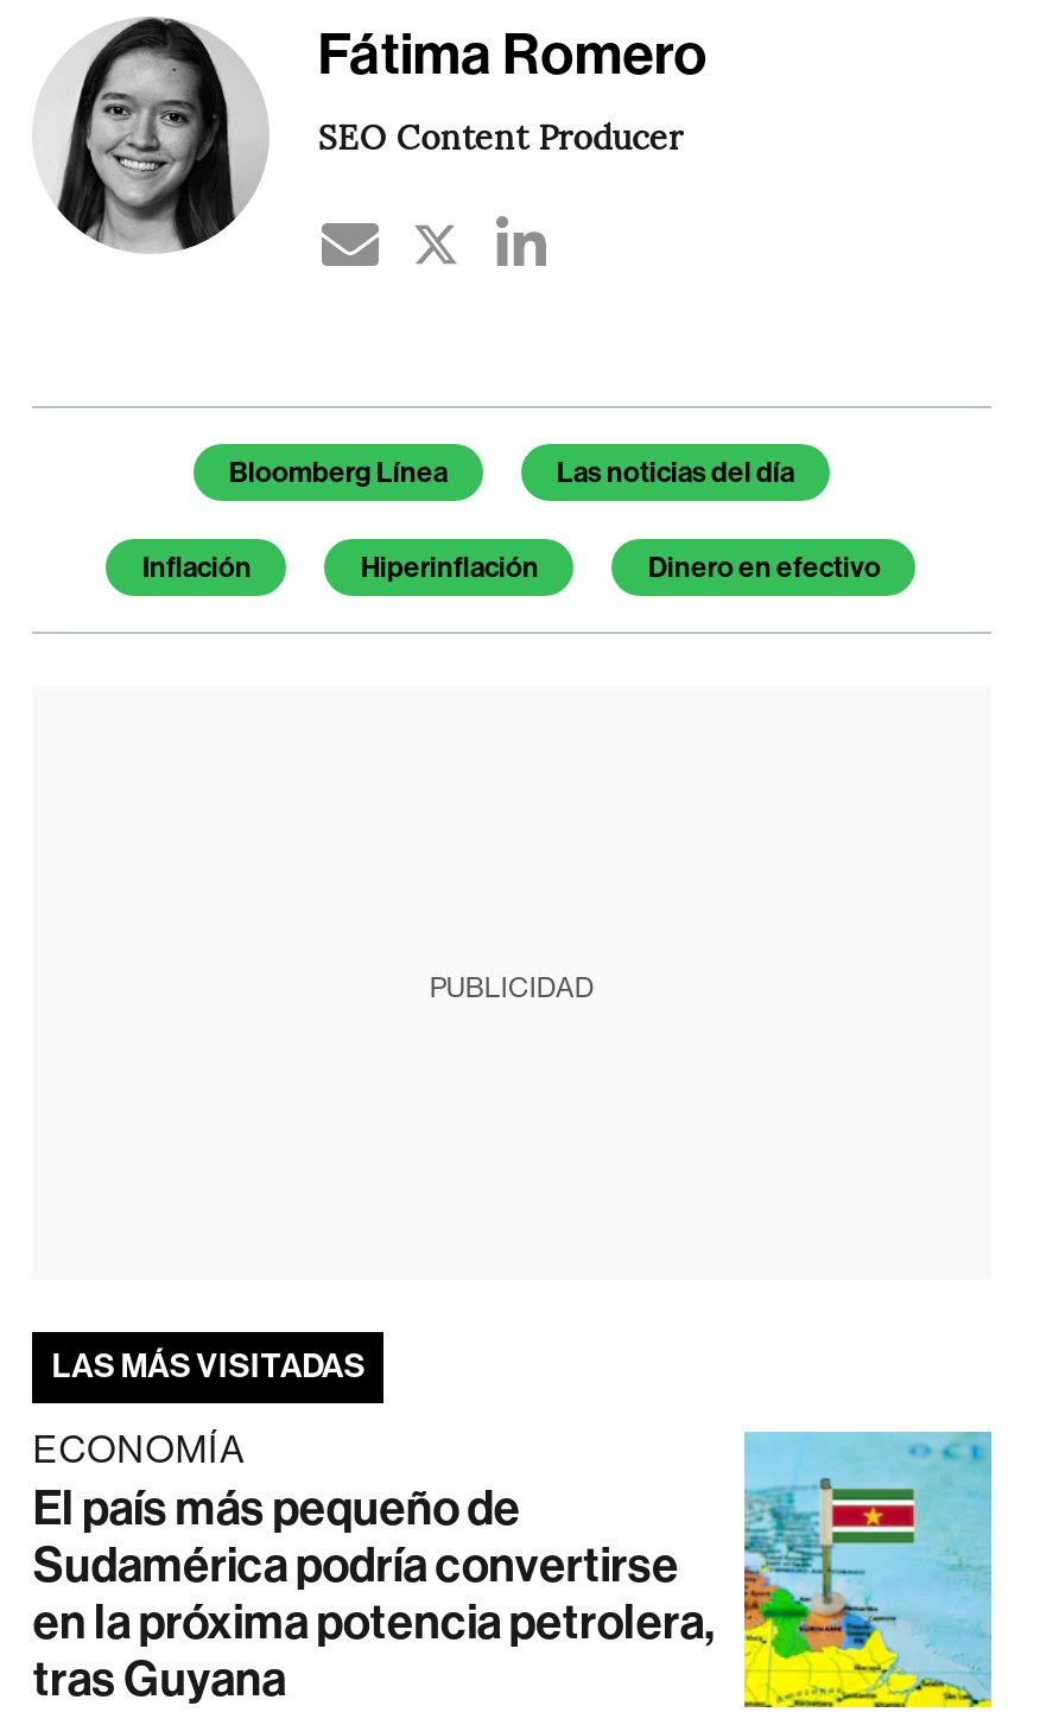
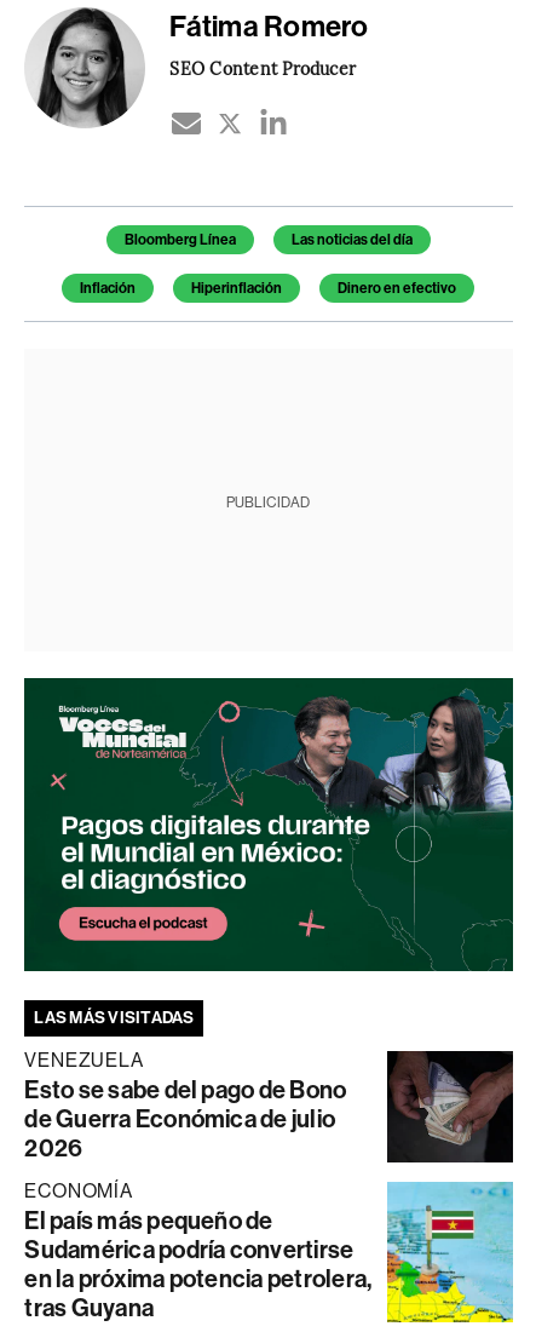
+ [image]

+ [image]
+ VENEZUELA
+ Esto se sabe del pago de Bono
+ de Guerra Económica de julio
+ 2026
